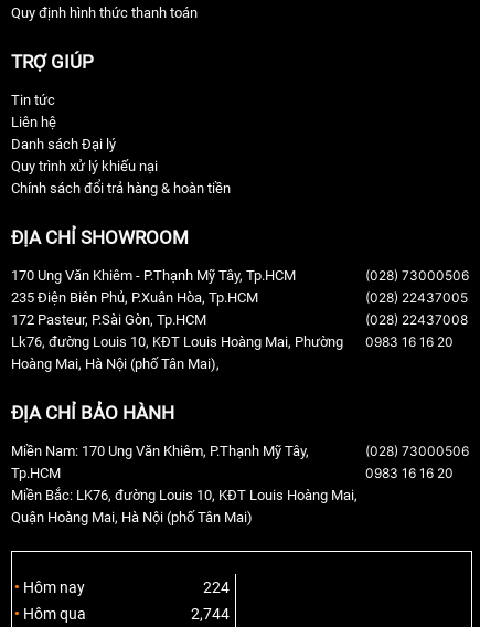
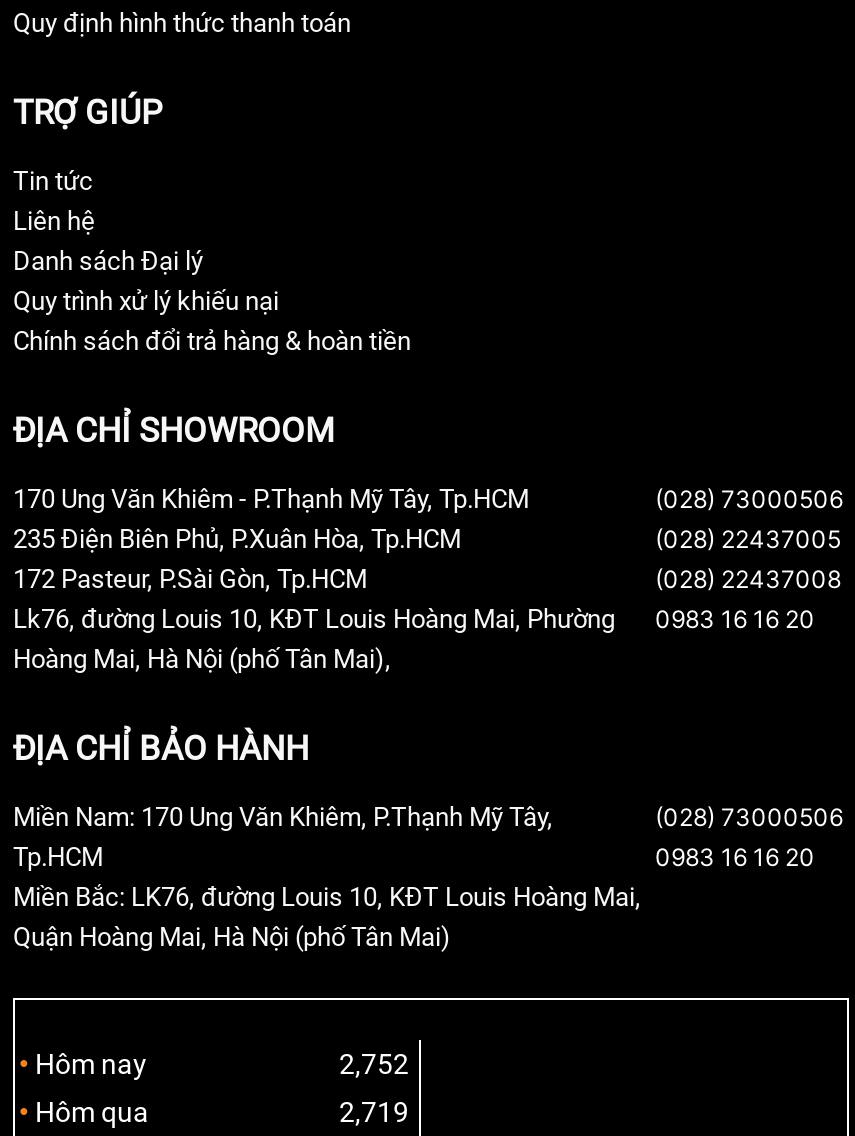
- 224
+ 2,752

- 2,744
+ 2,719
